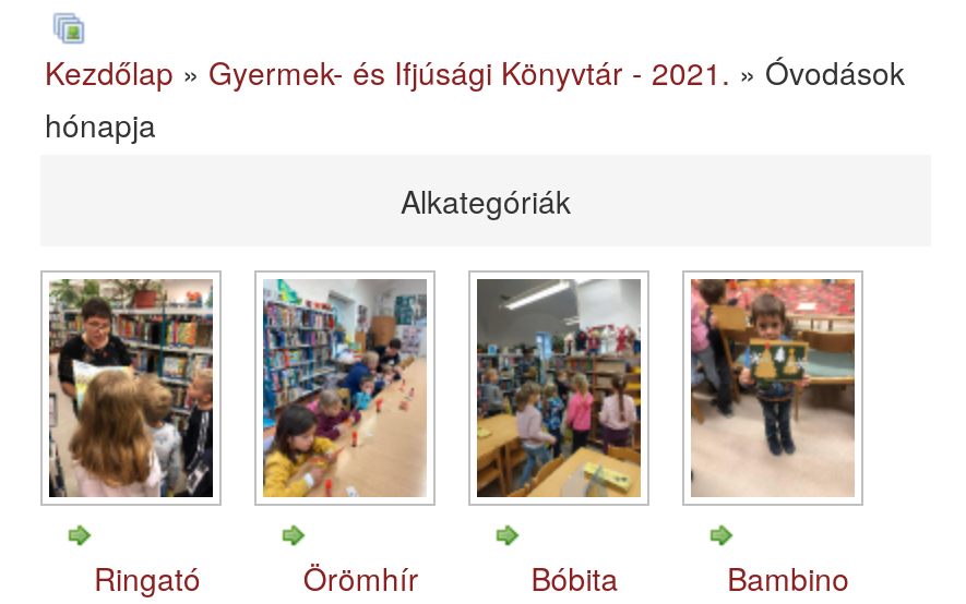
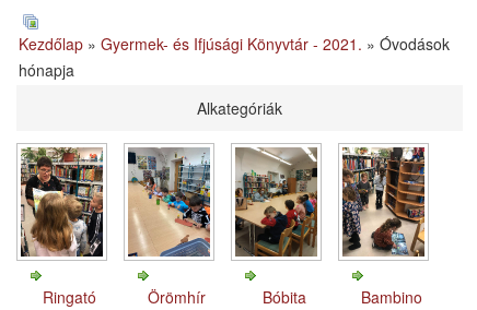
- [image]
+ [image]

- [image]
+ [image]

- [image]
+ [image]
